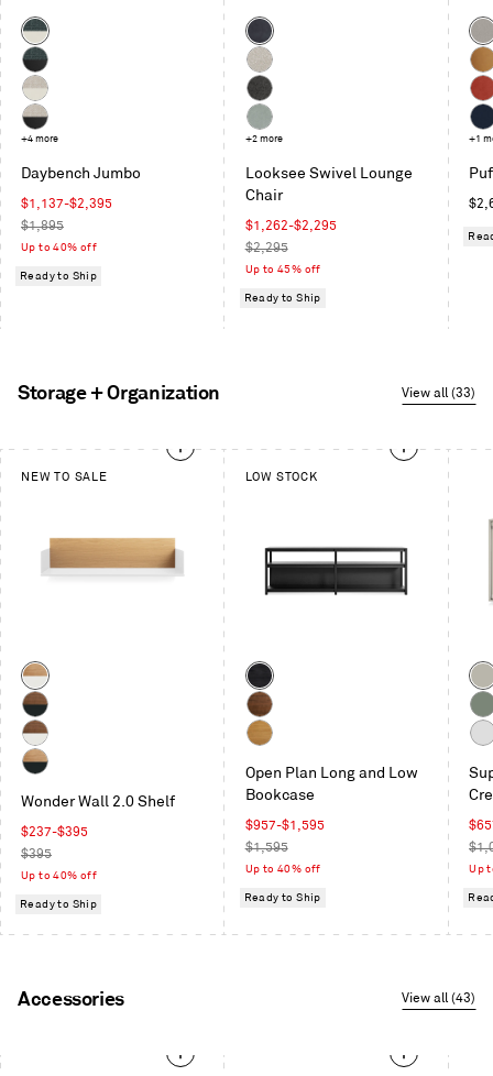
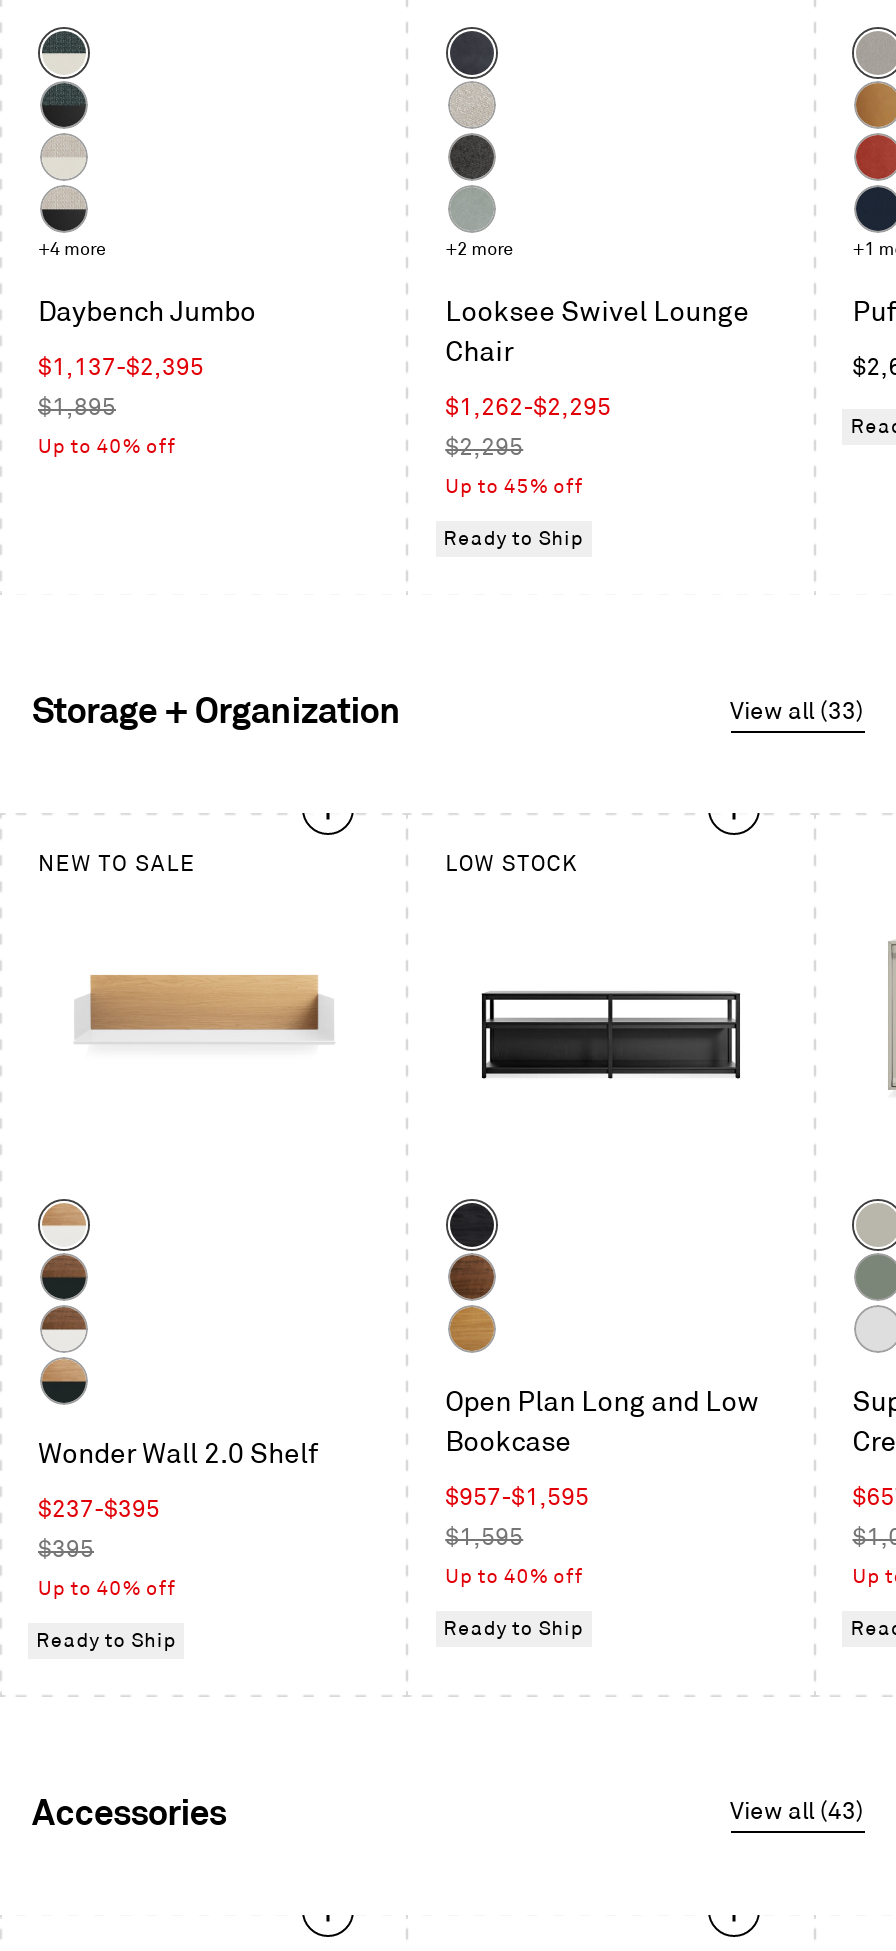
- Ready to Ship
